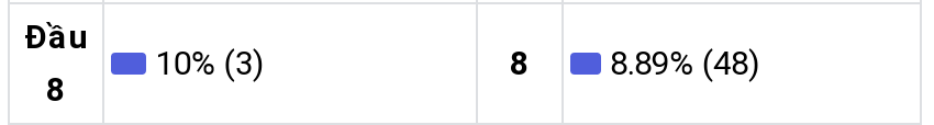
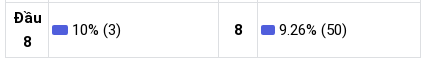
- 8 8.89% (48)
+ 8 9.26% (50)
